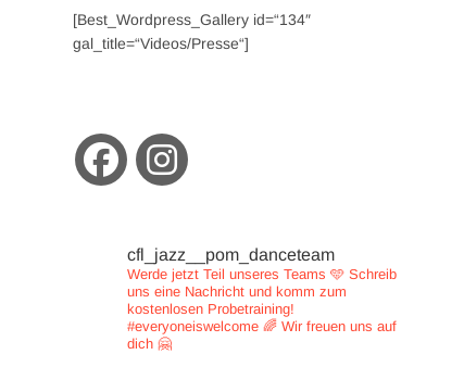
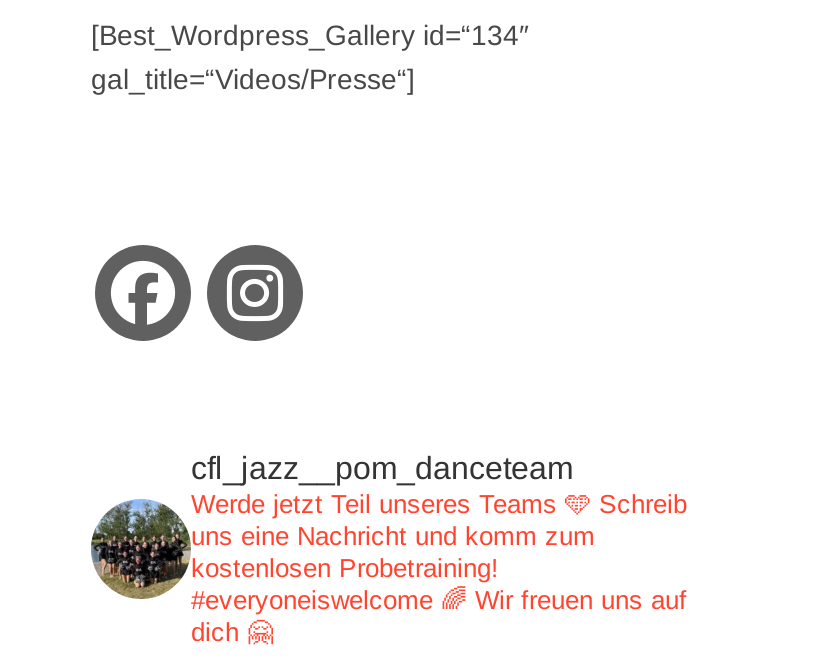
+ [image]
